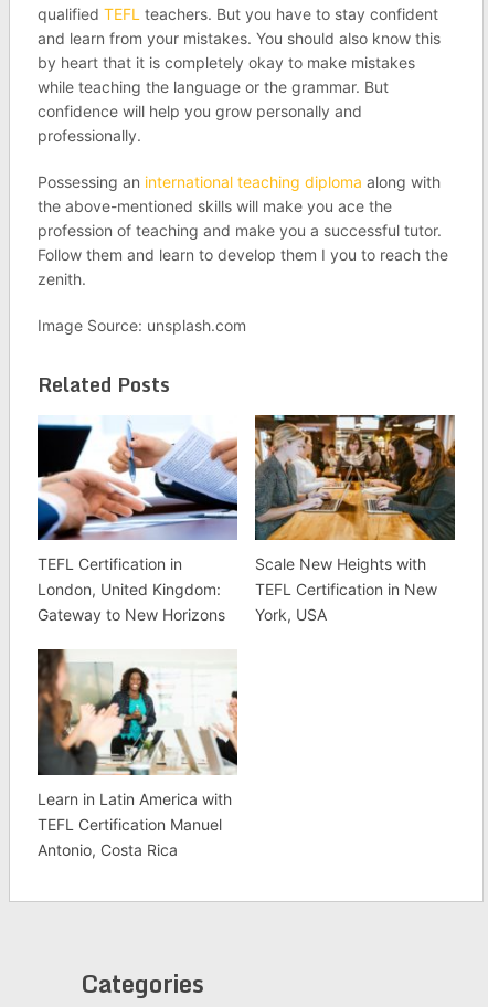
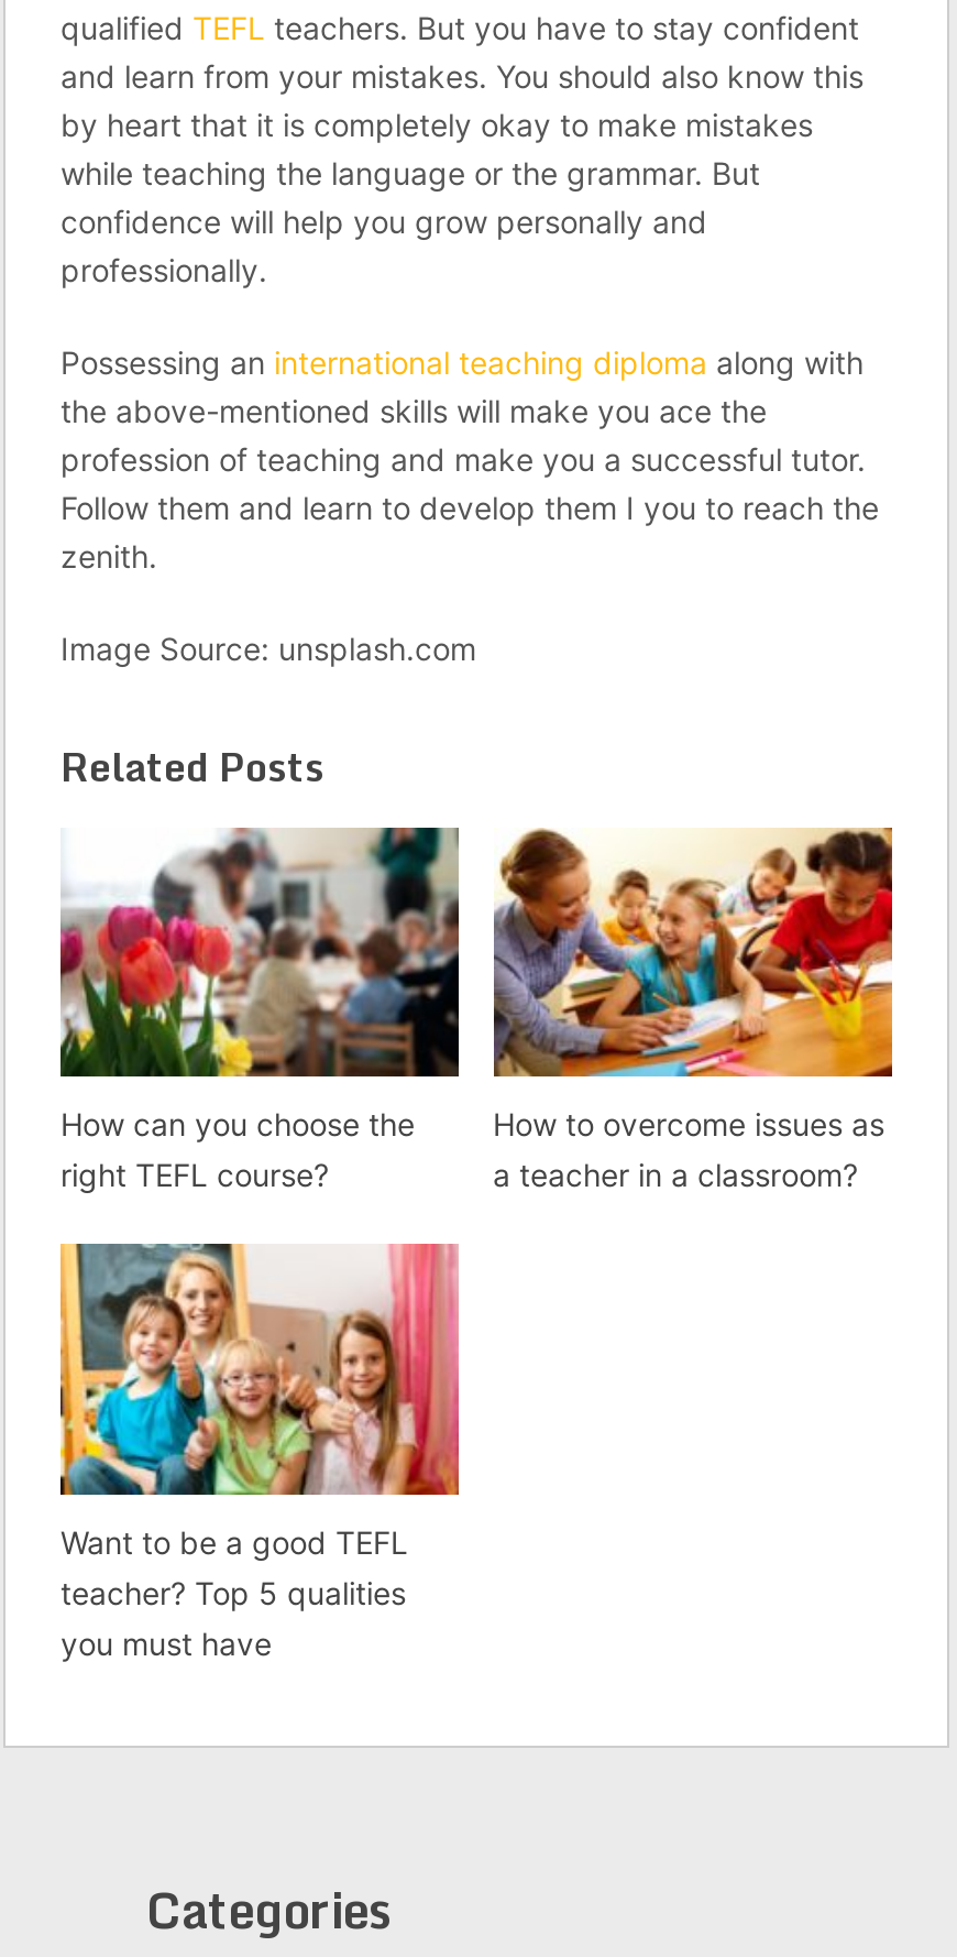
- [image]
- TEFL Certification in
- London, United Kingdom:
- Gateway to New Horizons
+ [image]
+ How can you choose the
+ right TEFL course?

- [image]
- Scale New Heights with
- TEFL Certification in New
- York, USA
+ [image]
+ How to overcome issues as
+ a teacher in a classroom?

- [image]
- Learn in Latin America with
- TEFL Certification Manuel
- Antonio, Costa Rica
+ [image]
+ Want to be a good TEFL
+ teacher? Top 5 qualities
+ you must have
